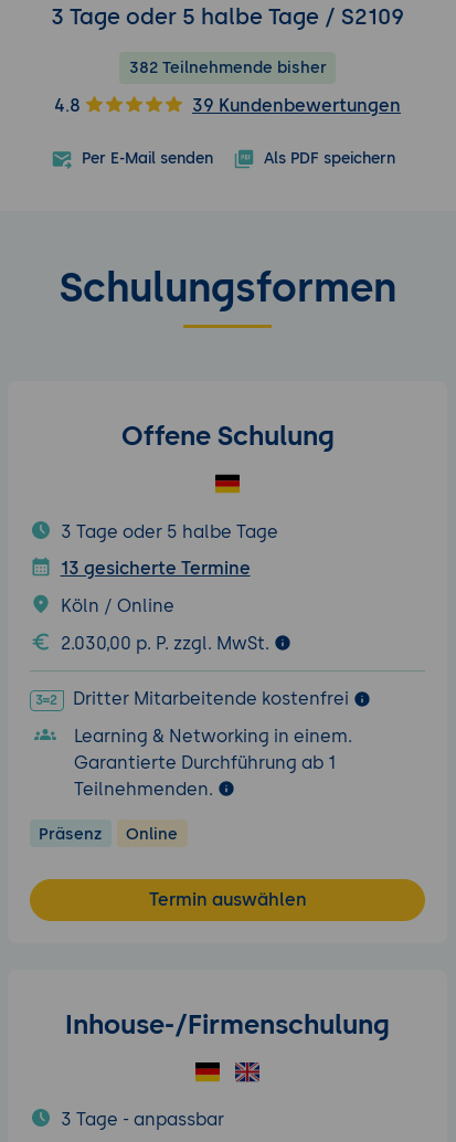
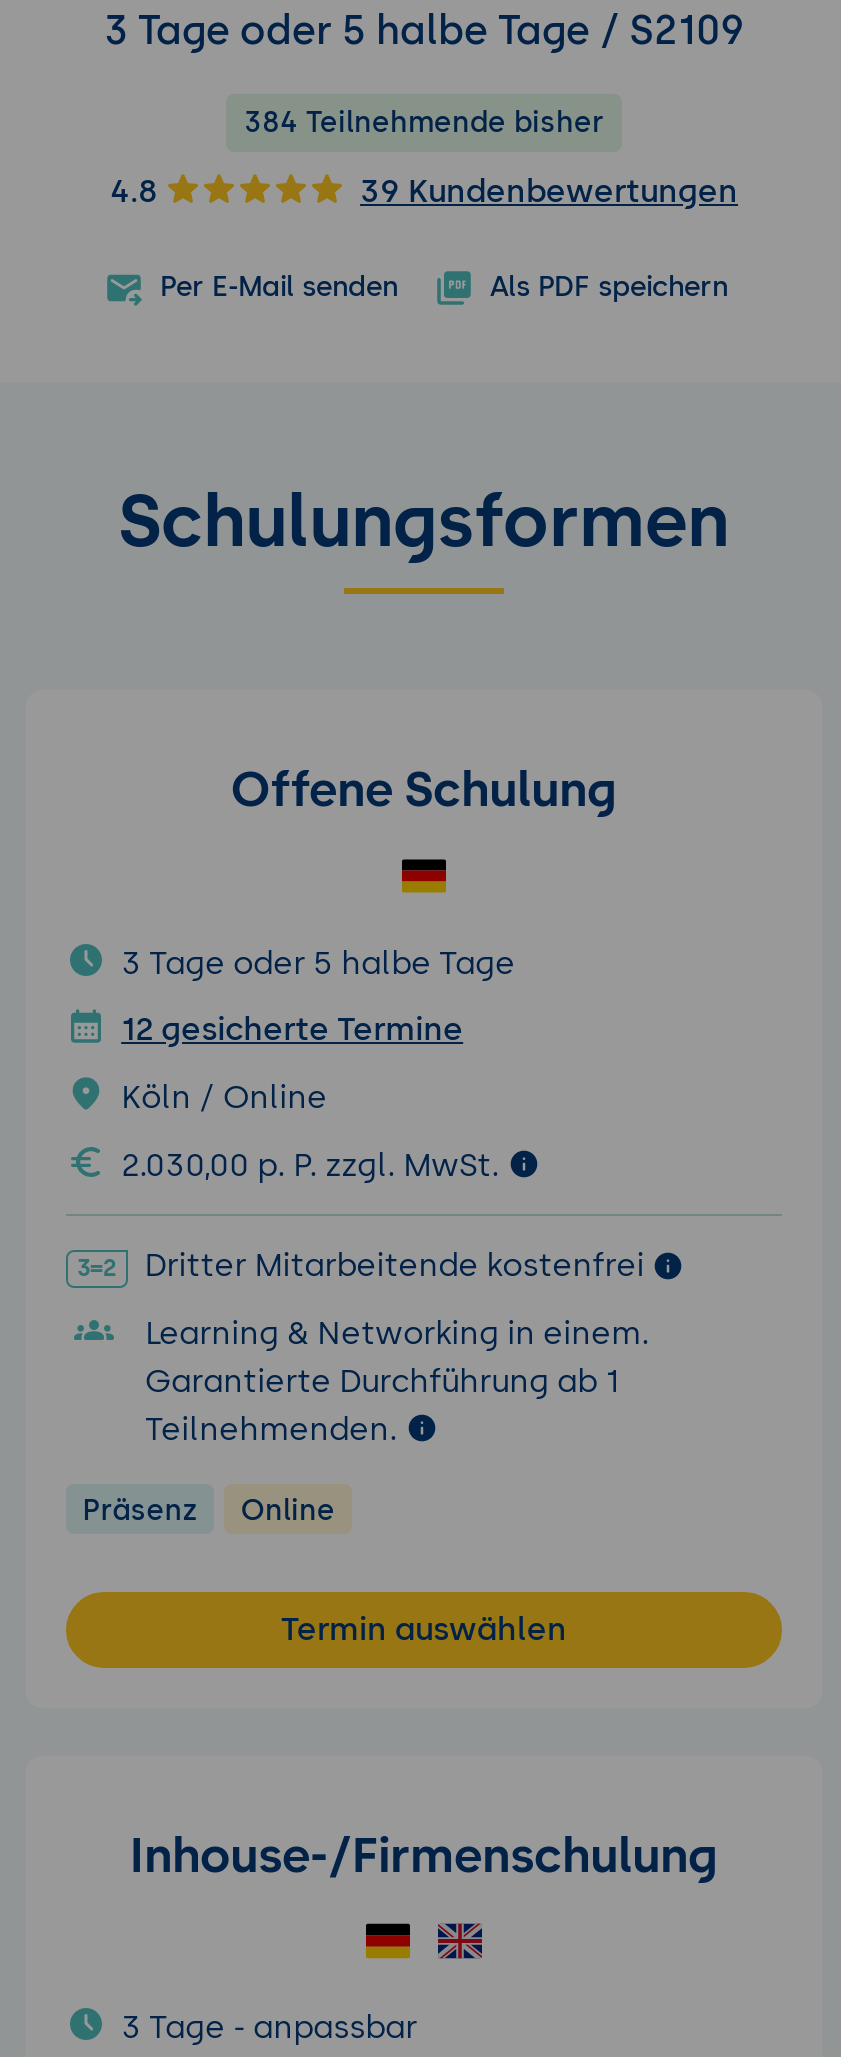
- 382 Teilnehmende bisher
+ 384 Teilnehmende bisher

- 13 gesicherte Termine
+ 12 gesicherte Termine
